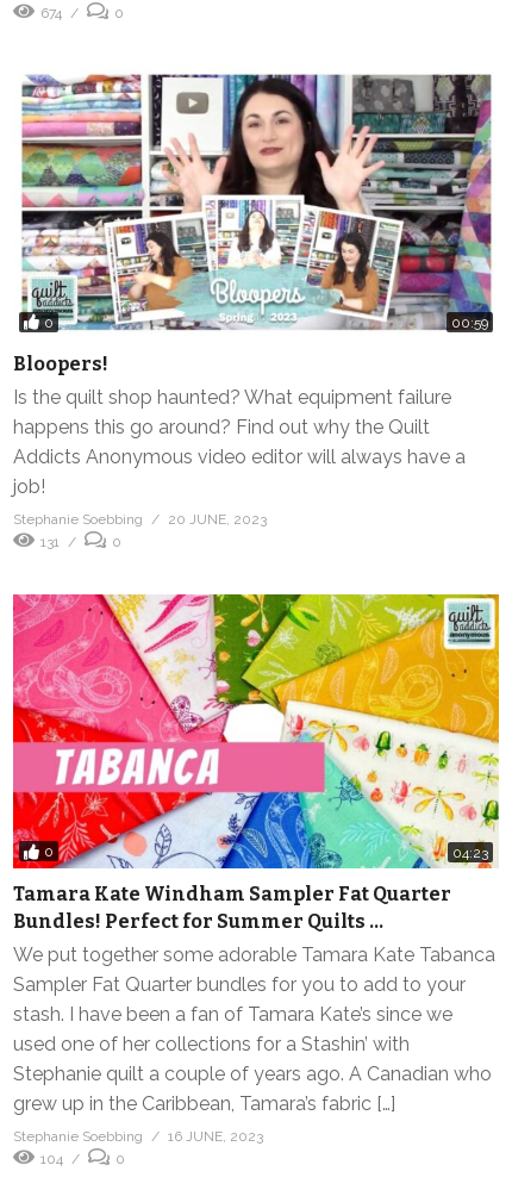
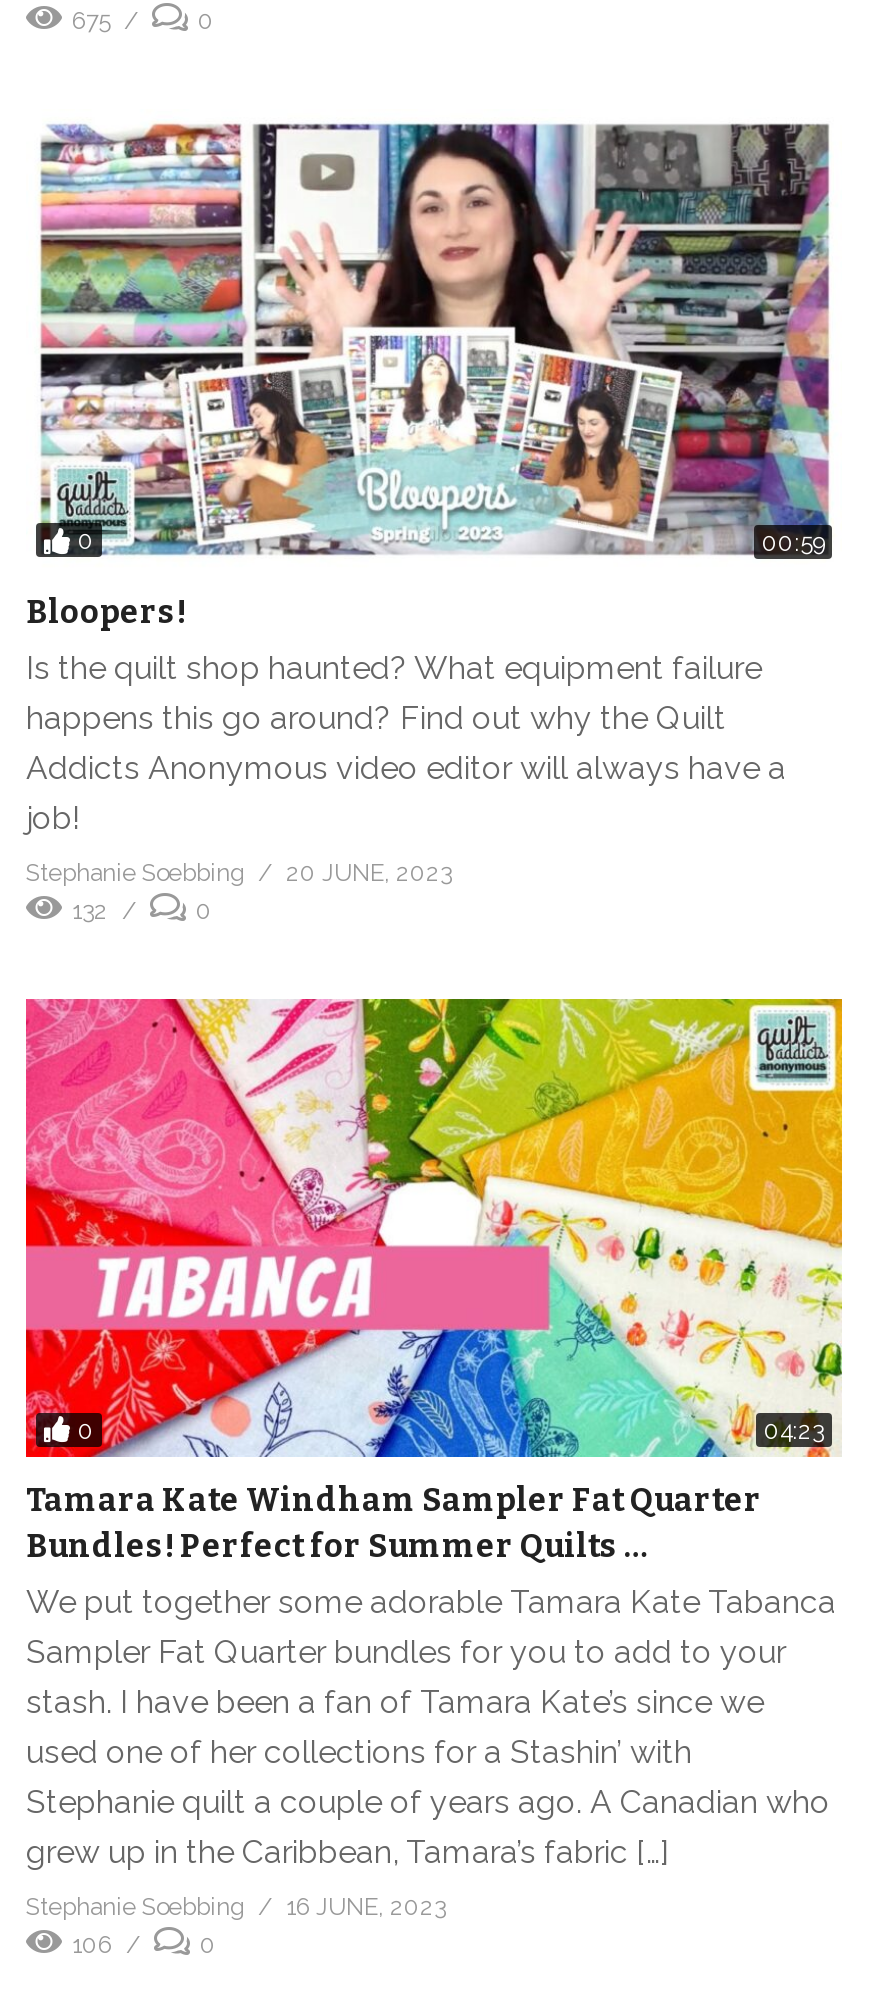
- 674
+ 675

- 131
+ 132

- 104
+ 106
